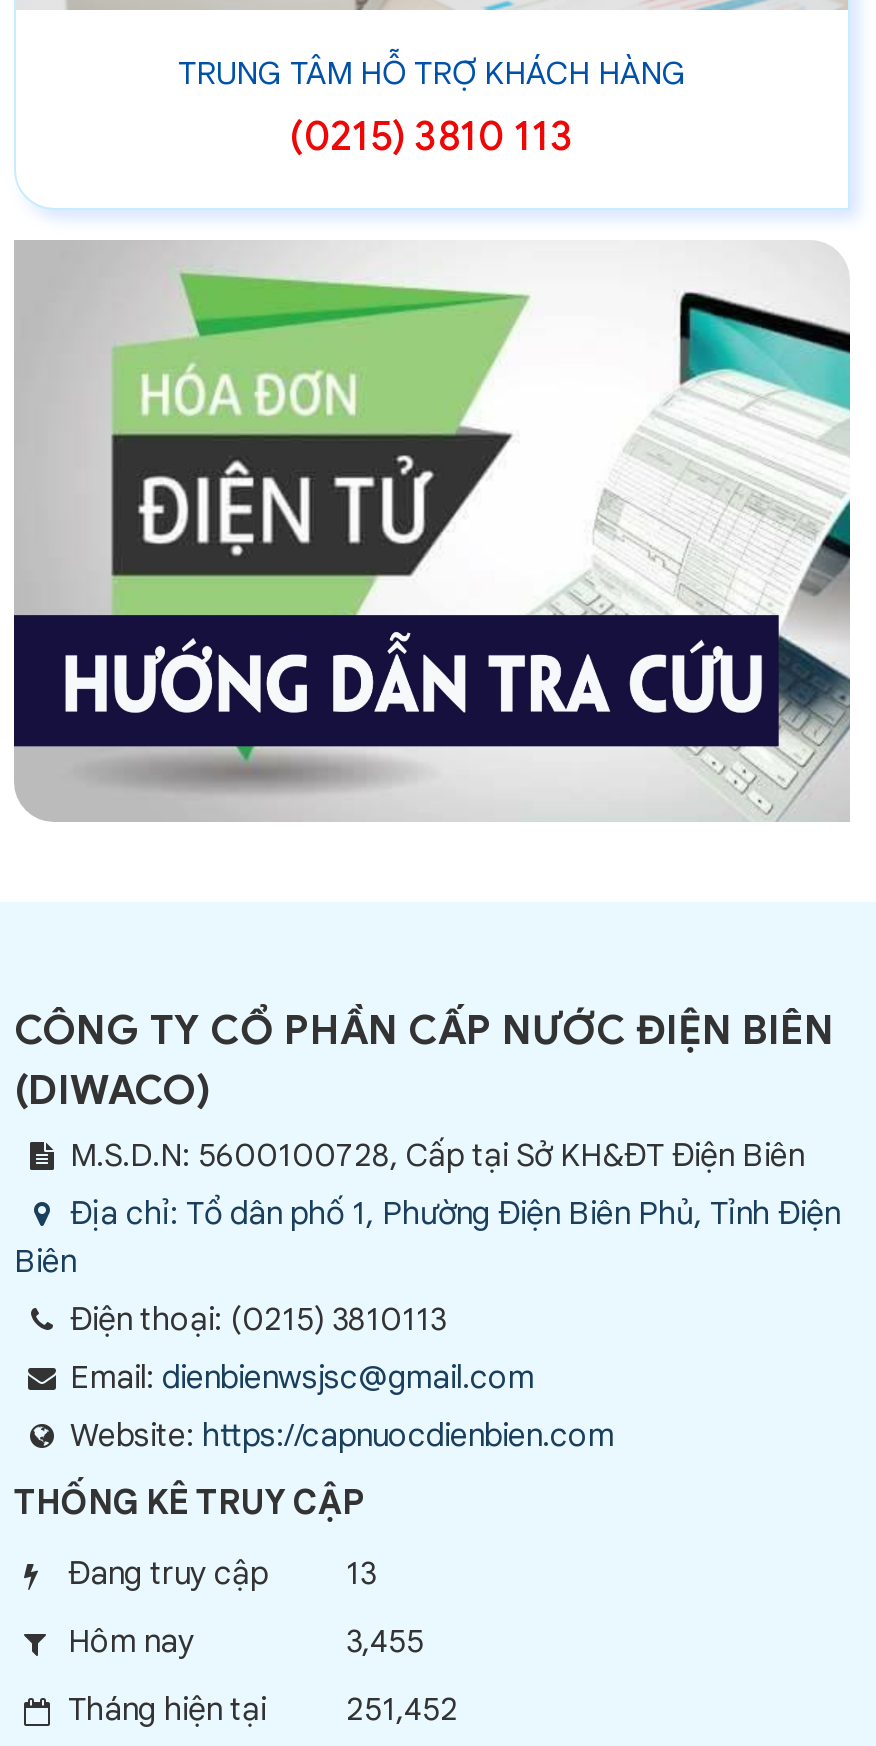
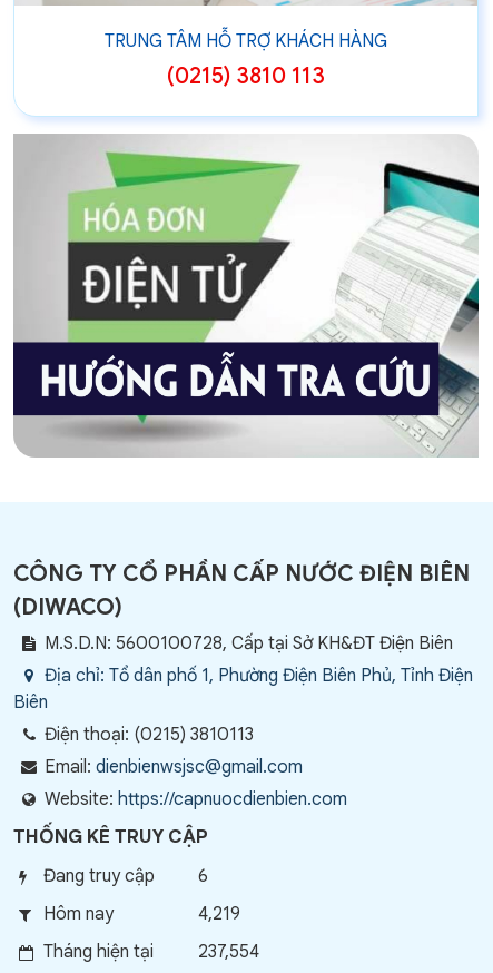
- Đang truy cập 13
+ Đang truy cập 6

- 3,455
+ 4,219

- Tháng hiện tại 251,452
+ Tháng hiện tại 237,554
